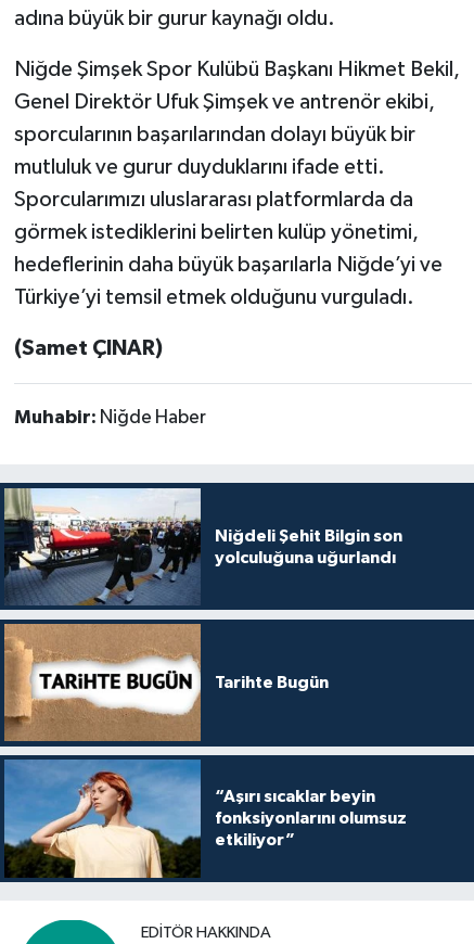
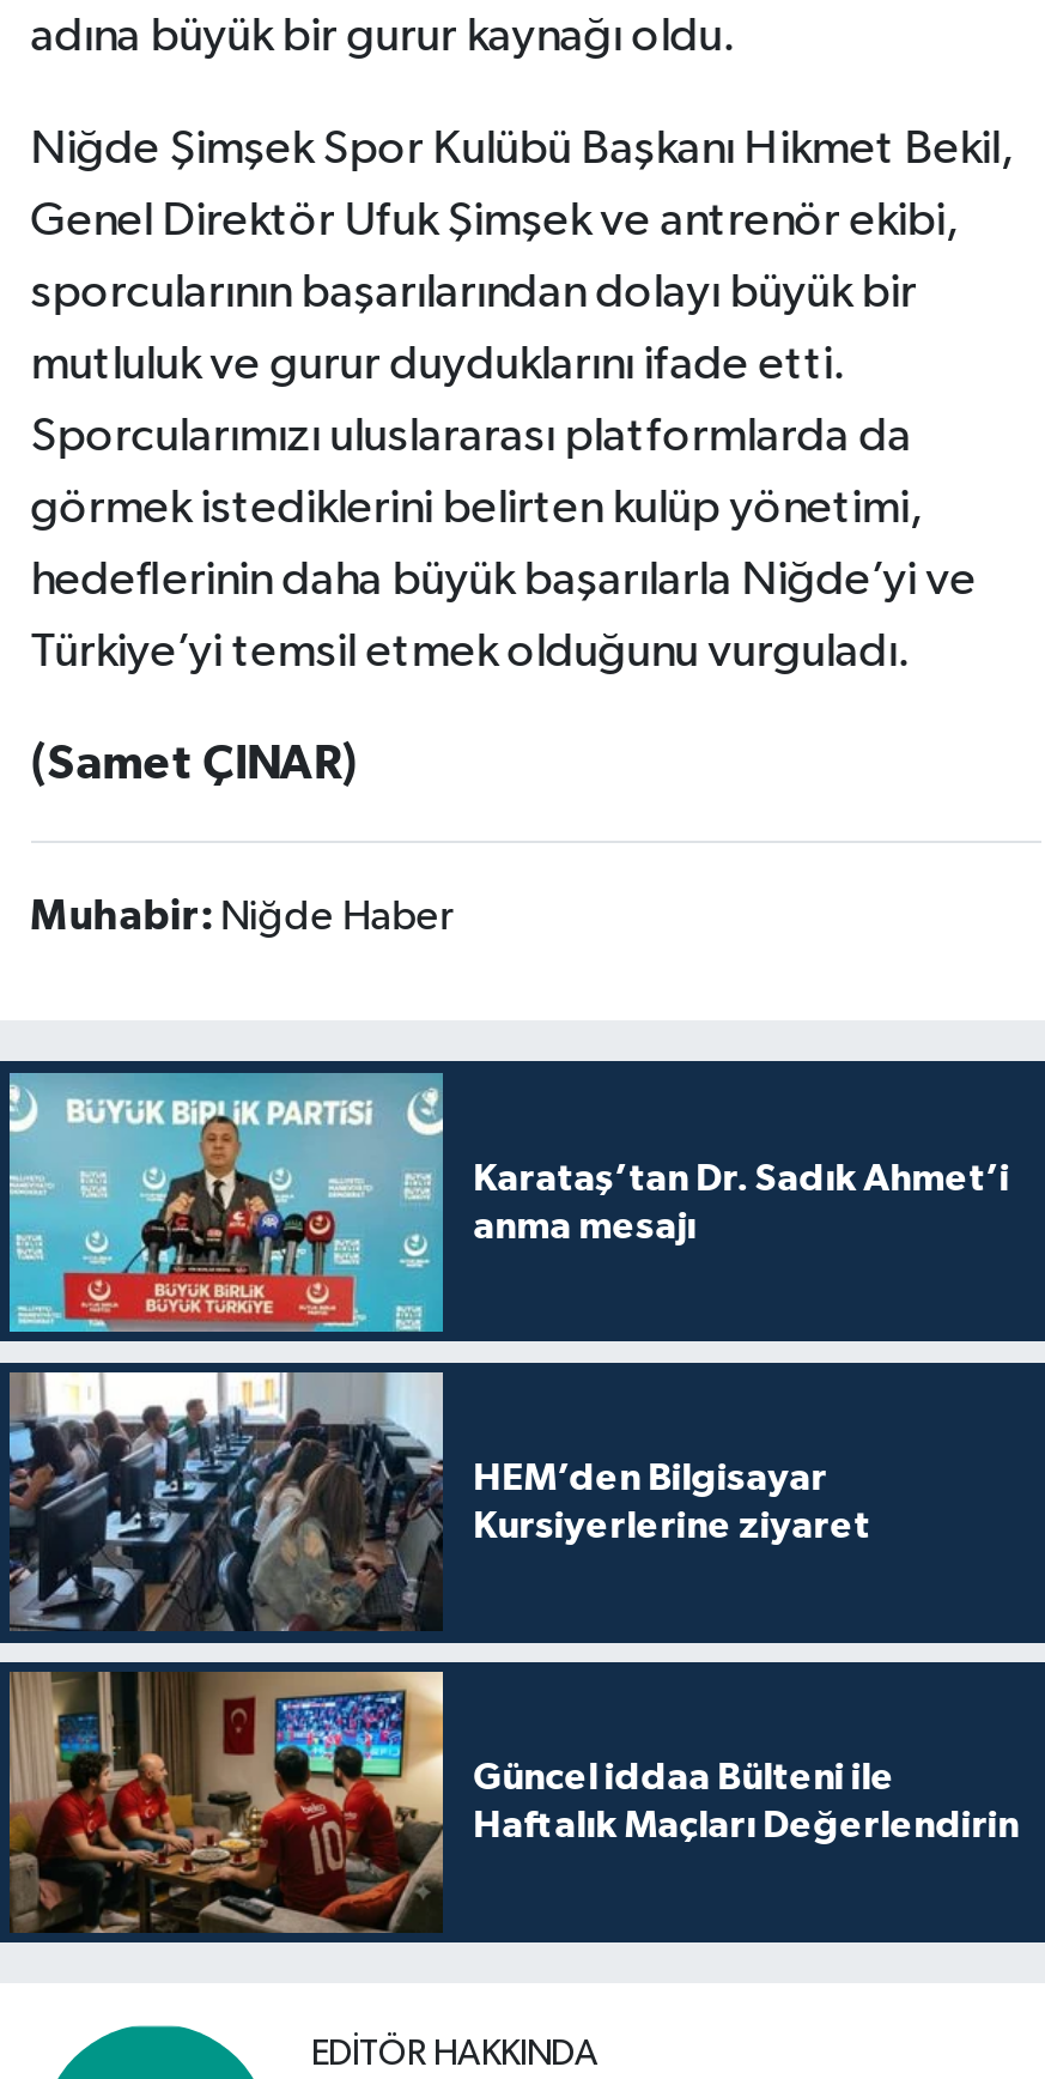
- [image]
- Niğdeli Şehit Bilgin son
- yolculuğuna uğurlandı
+ [image]
+ Karataş’tan Dr. Sadık Ahmet’i
+ anma mesajı

- [image]
- Tarihte Bugün
+ [image]
+ HEM’den Bilgisayar
+ Kursiyerlerine ziyaret

- [image]
- “Aşırı sıcaklar beyin
- fonksiyonlarını olumsuz
- etkiliyor”
+ [image]
+ Güncel iddaa Bülteni ile
+ Haftalık Maçları Değerlendirin
